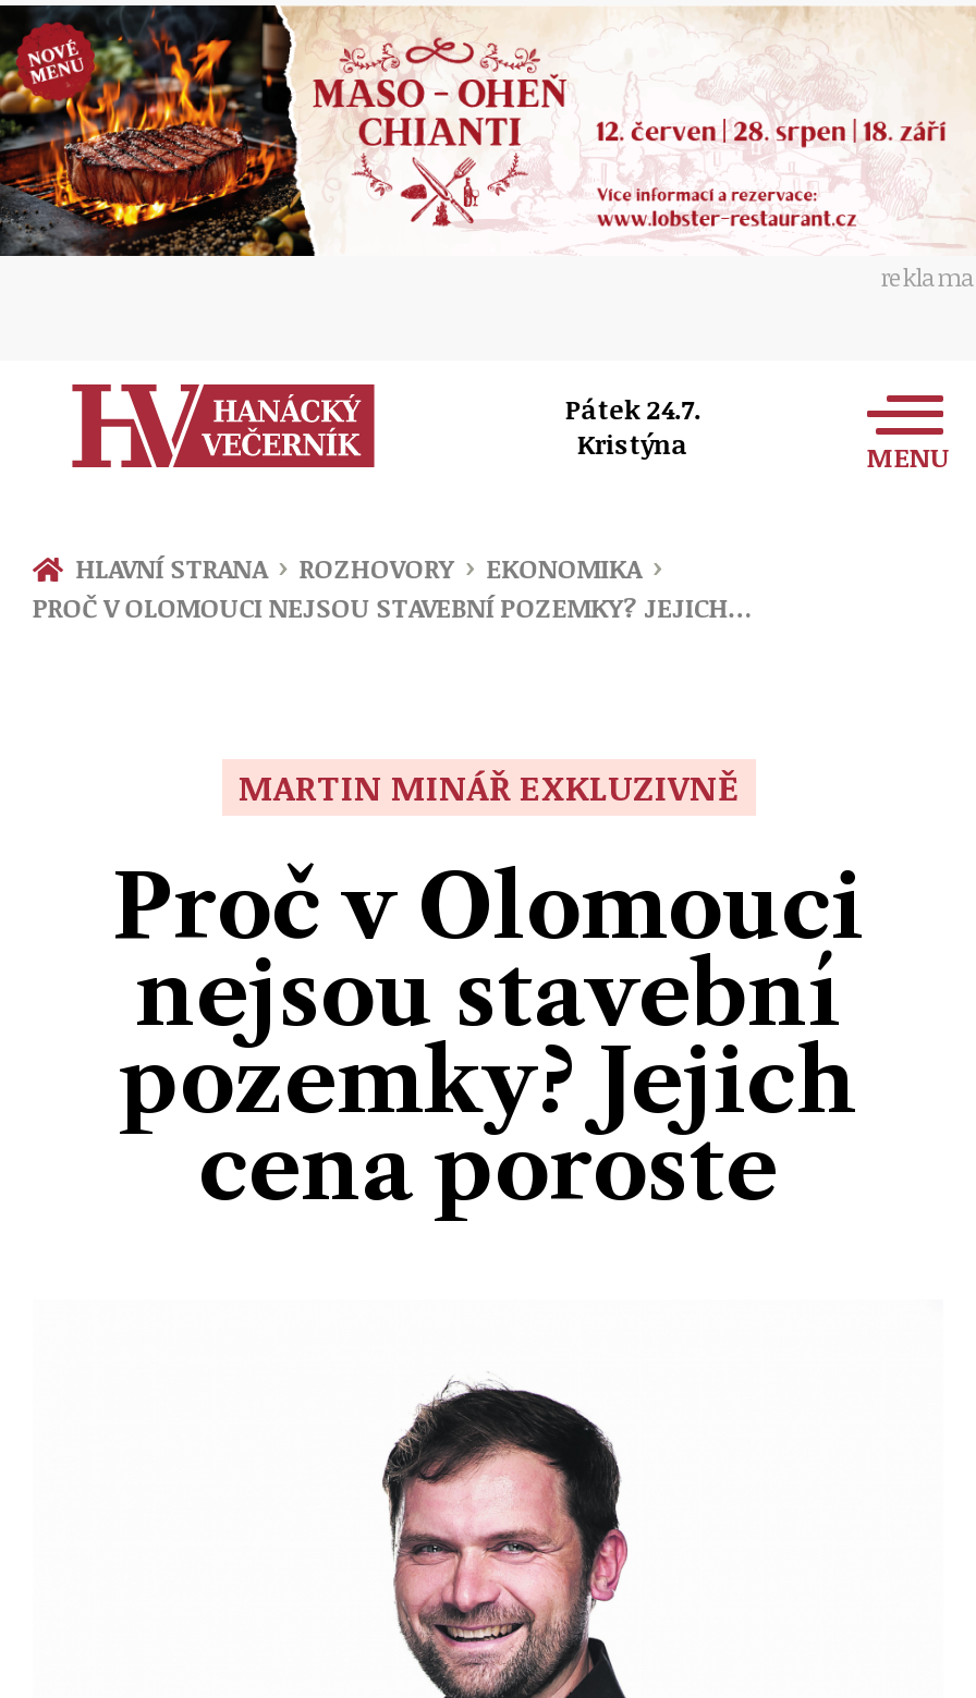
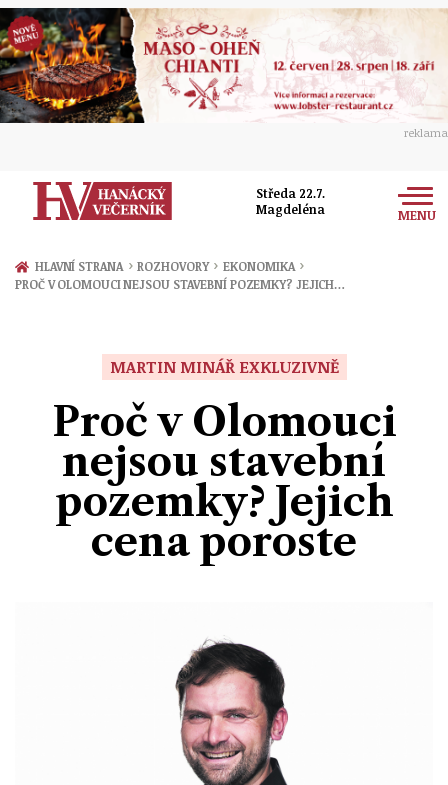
- Pátek 24.7.
- Kristýna
+ Středa 22.7.
+ Magdeléna
